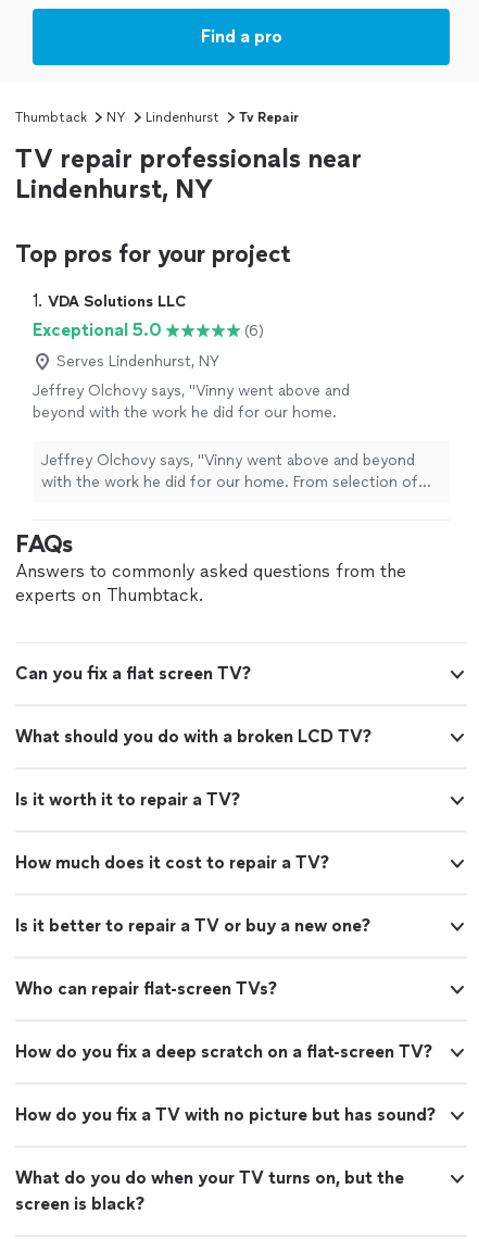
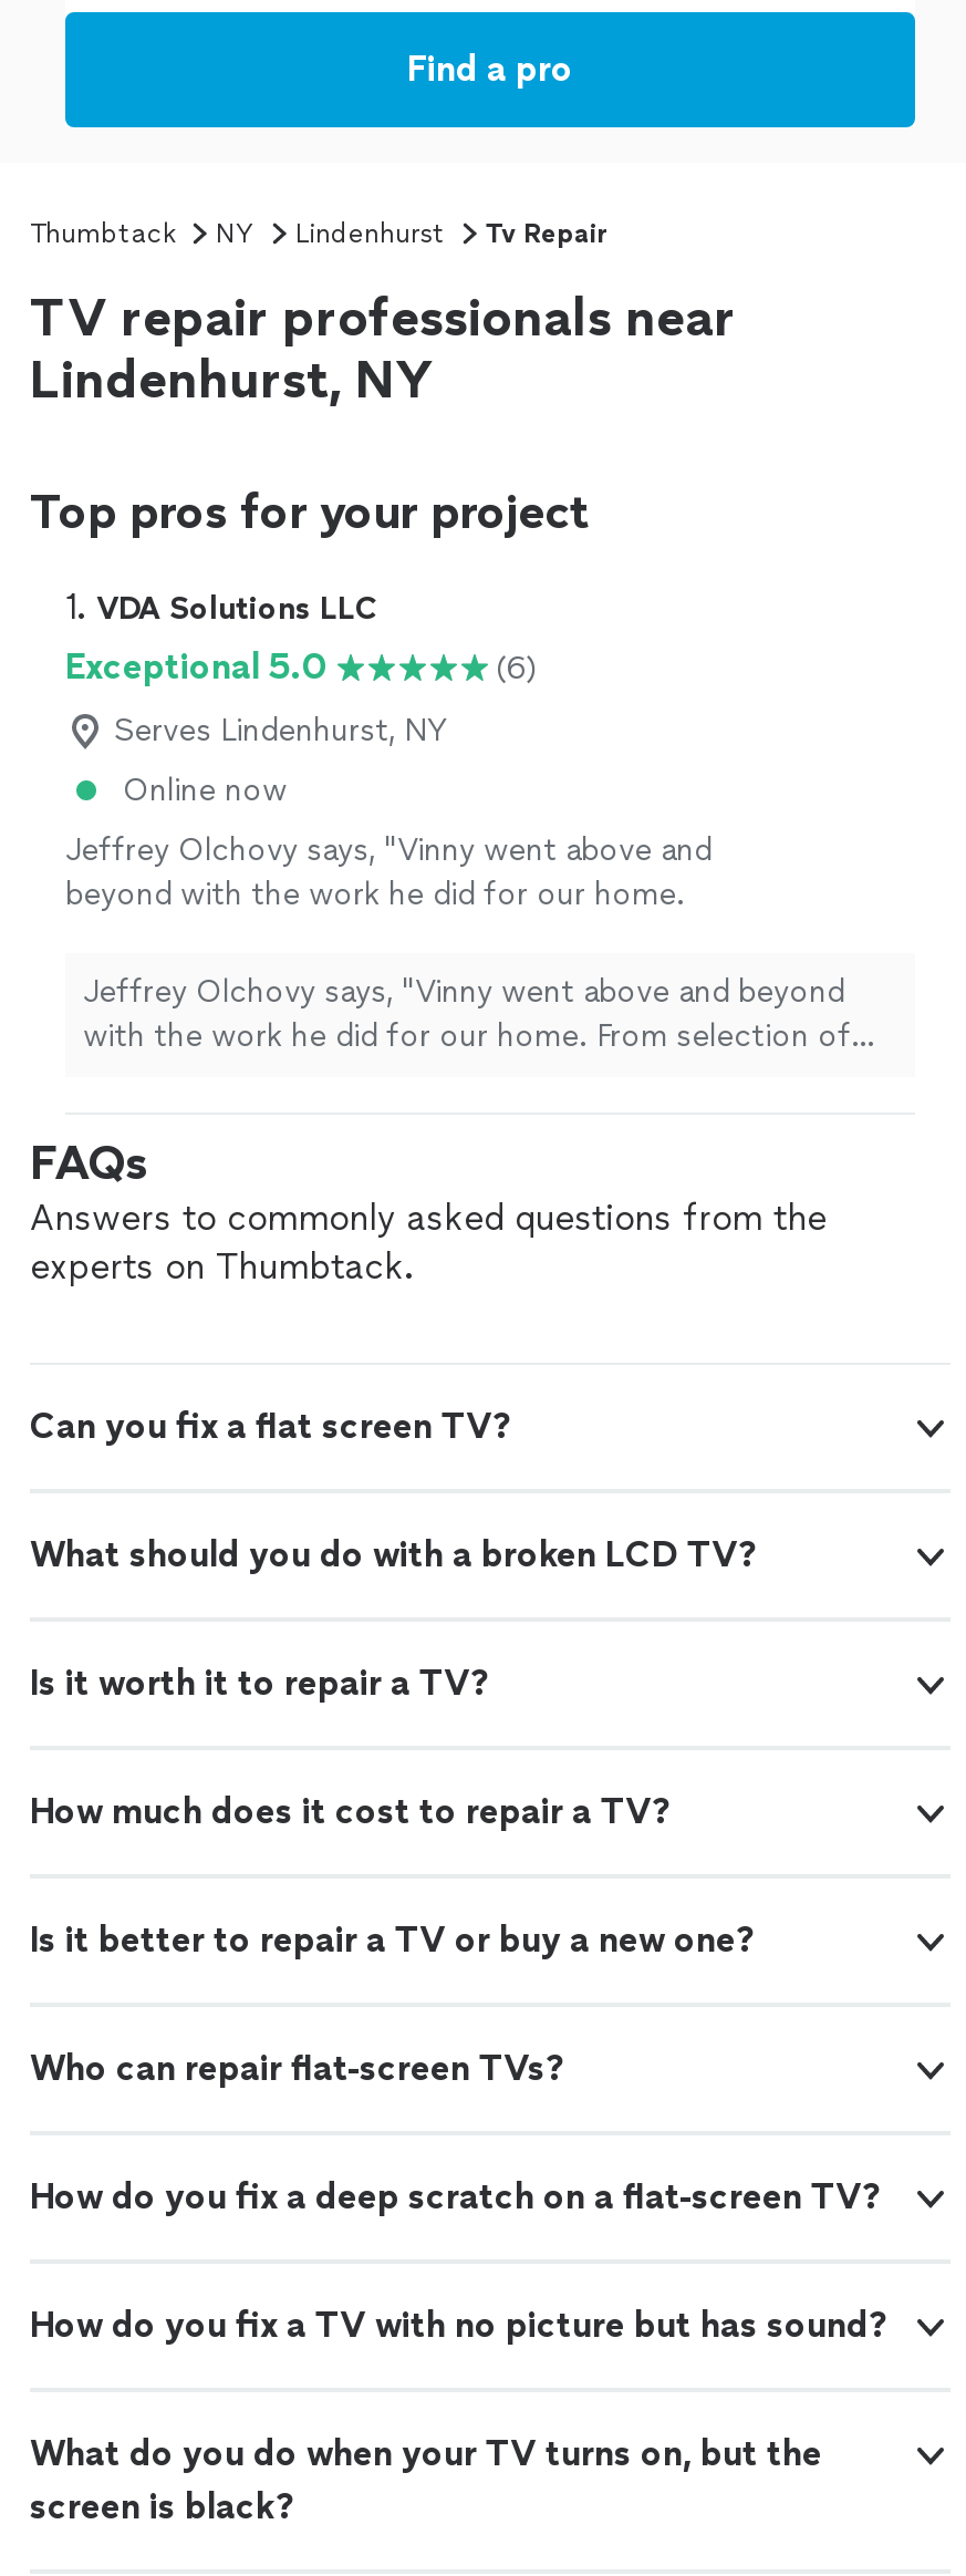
+ Online now
